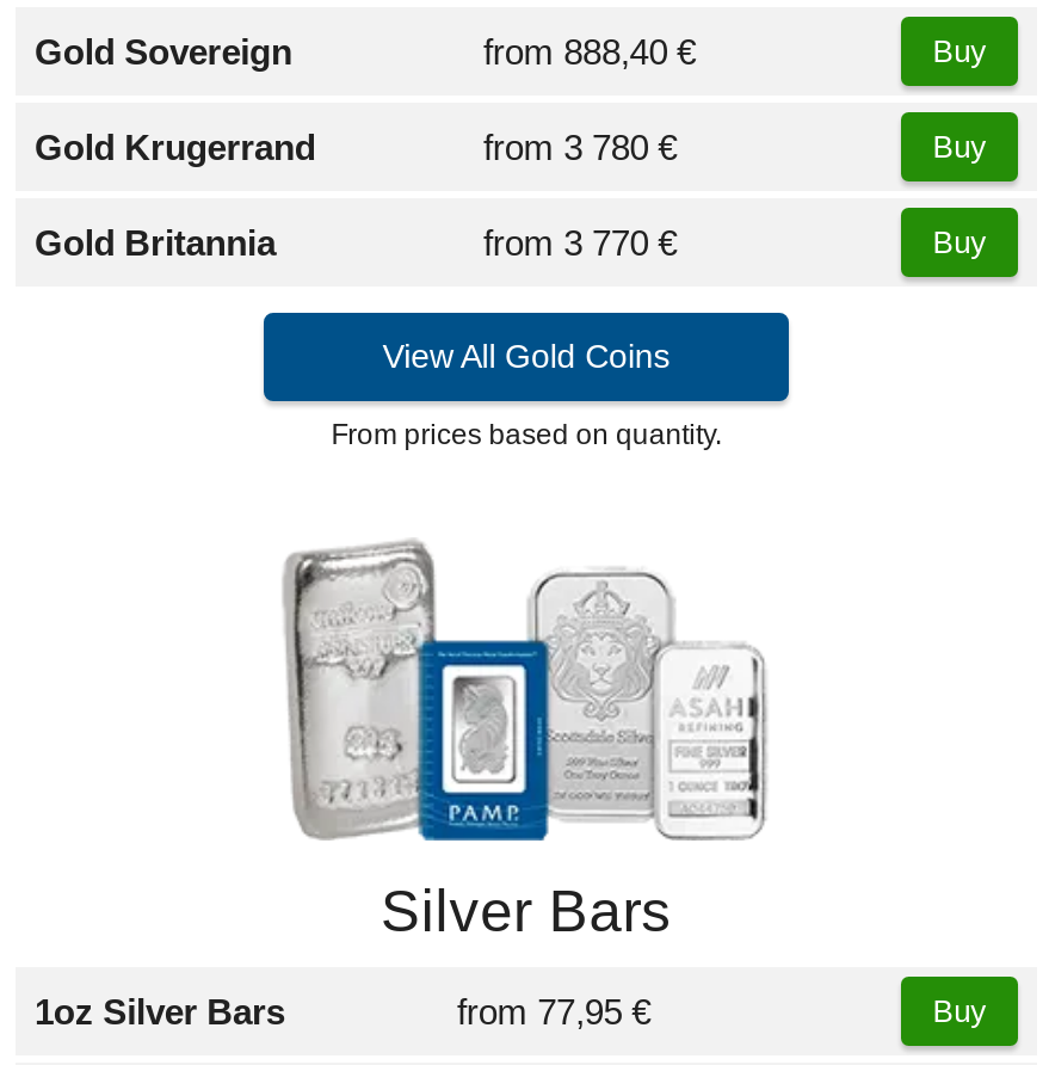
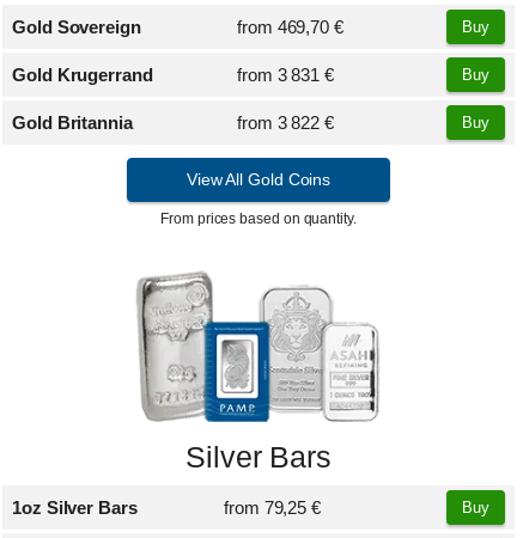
- from 888,40 €
+ from 469,70 €

- from 3 780 €
+ from 3 831 €

- from 3 770 €
+ from 3 822 €

- from 77,95 €
+ from 79,25 €
